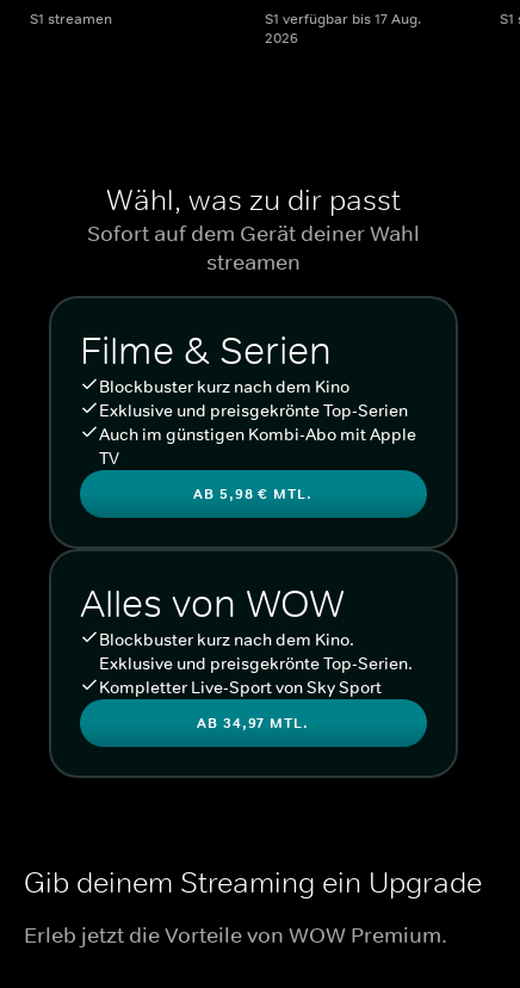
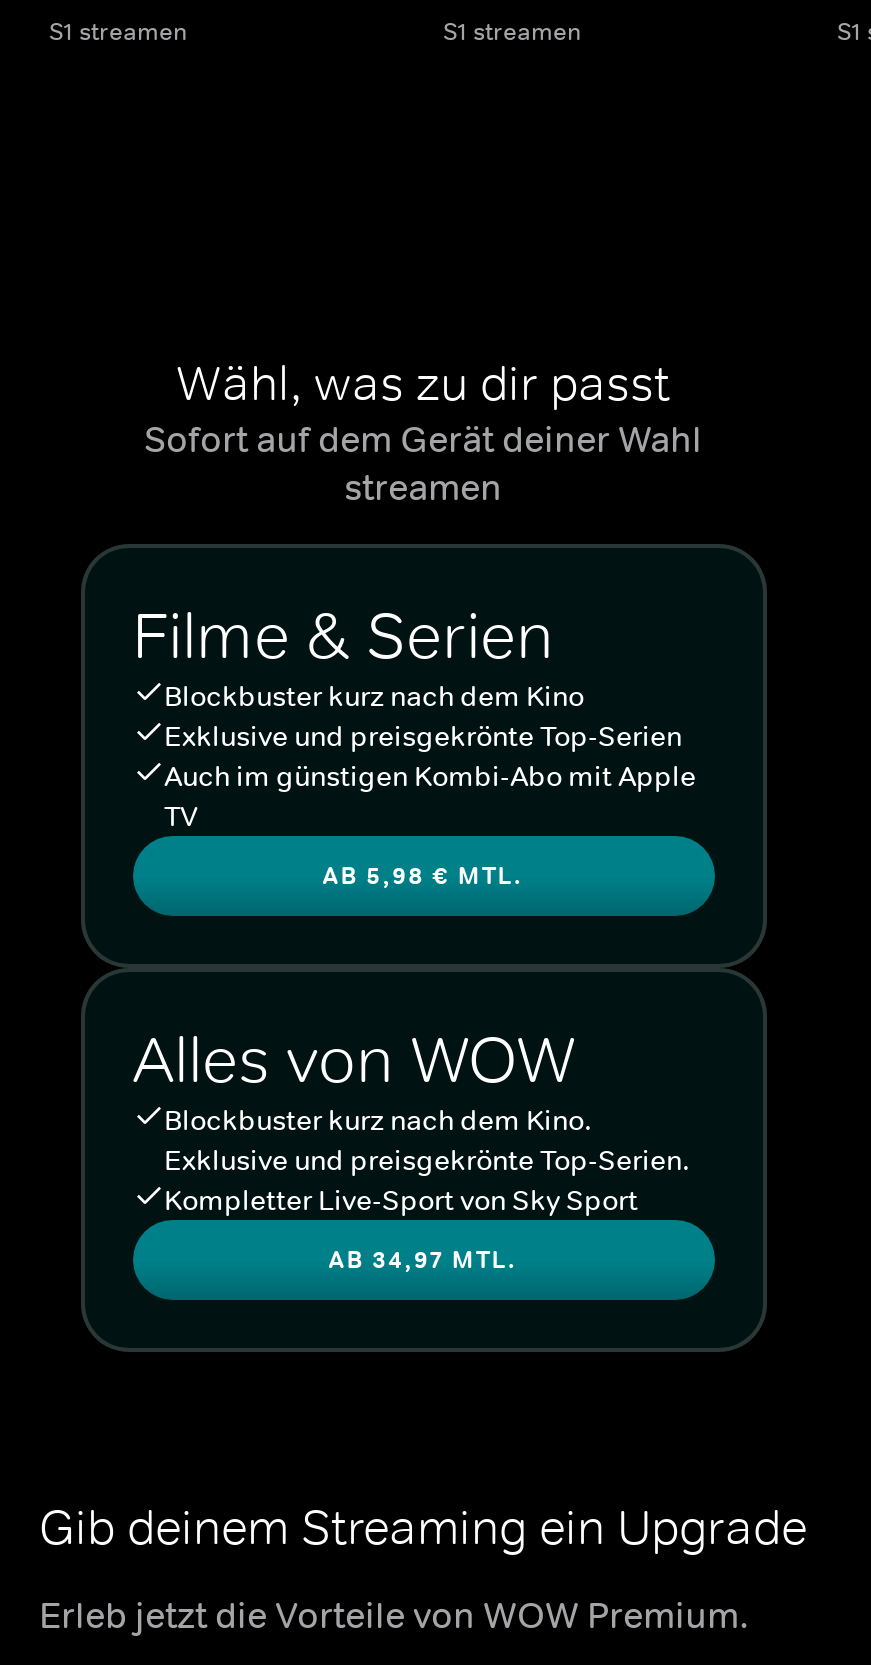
- S1 verfügbar bis 17 Aug.
- 2026
+ S1 streamen
